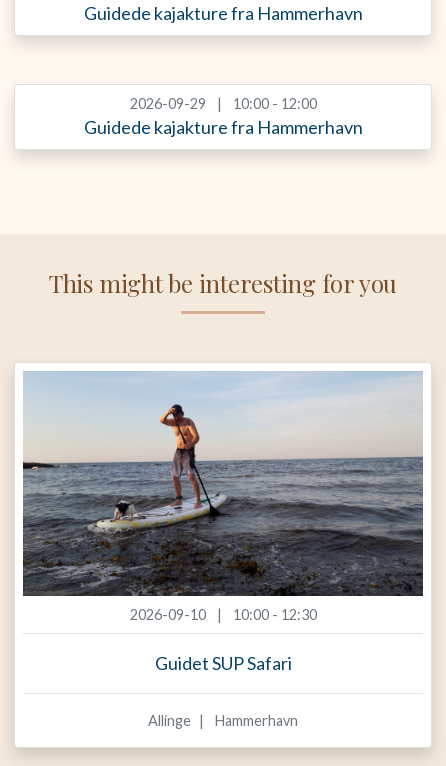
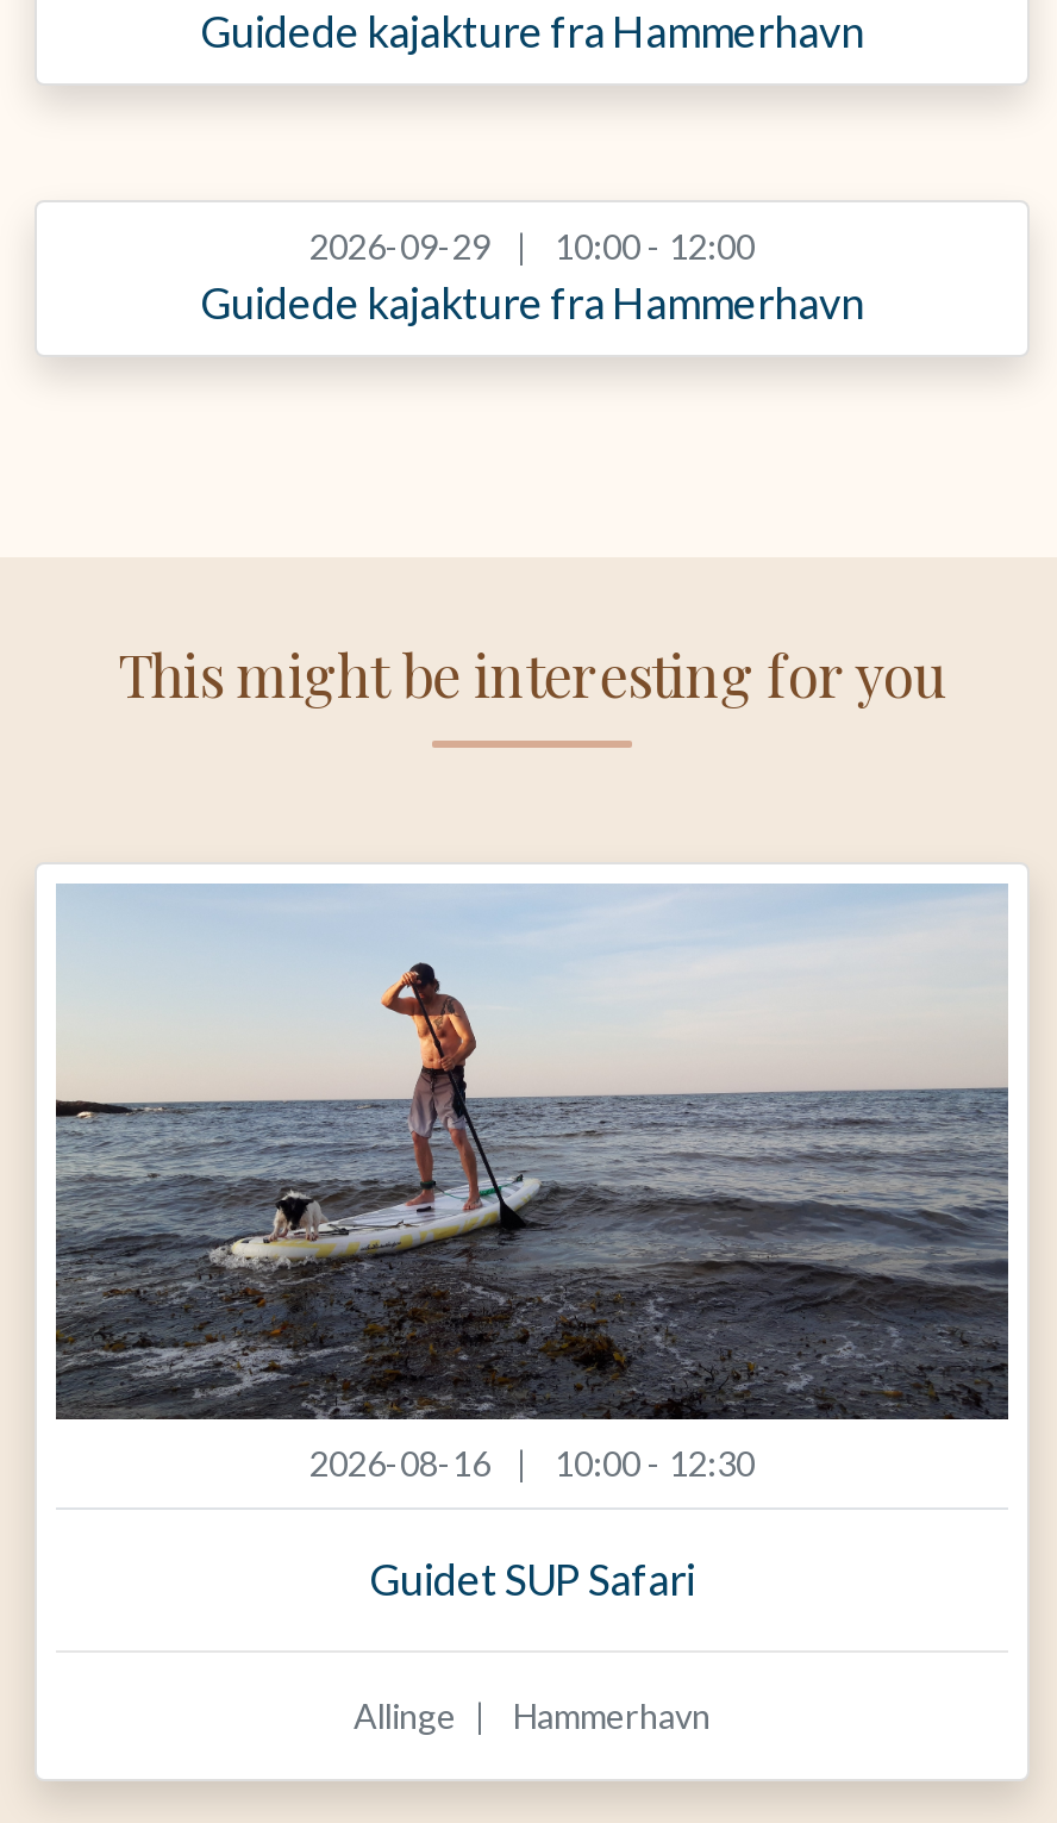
- 2026-09-10 10:00 - 12:30
+ 2026-08-16 10:00 - 12:30
